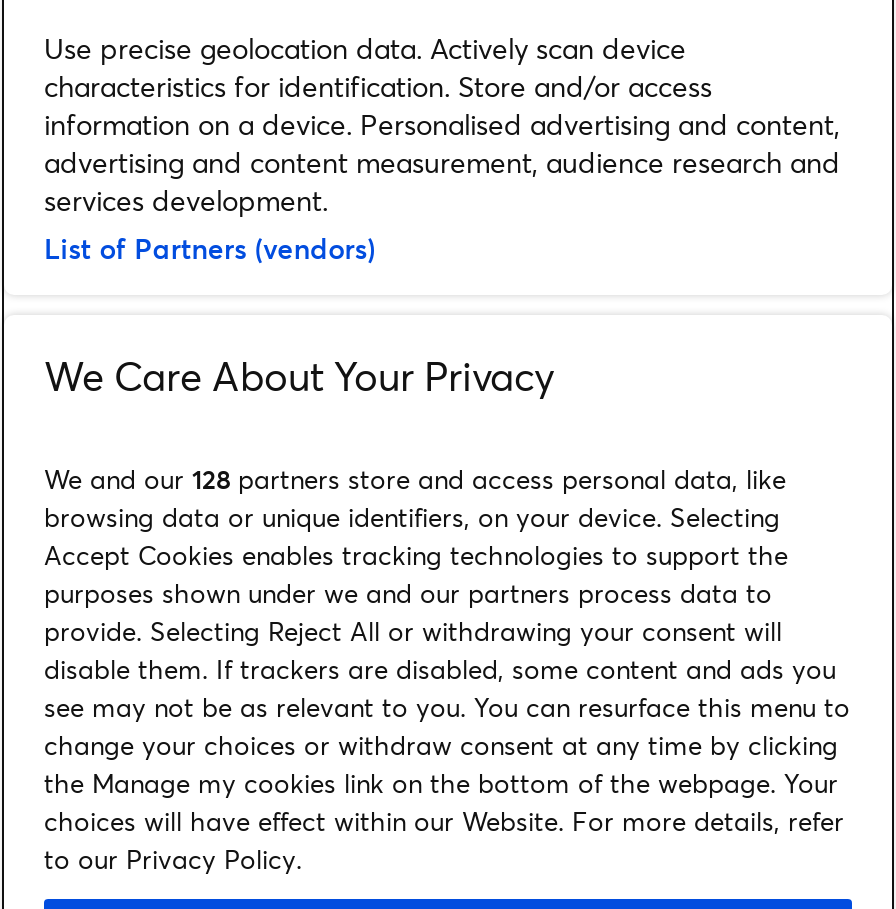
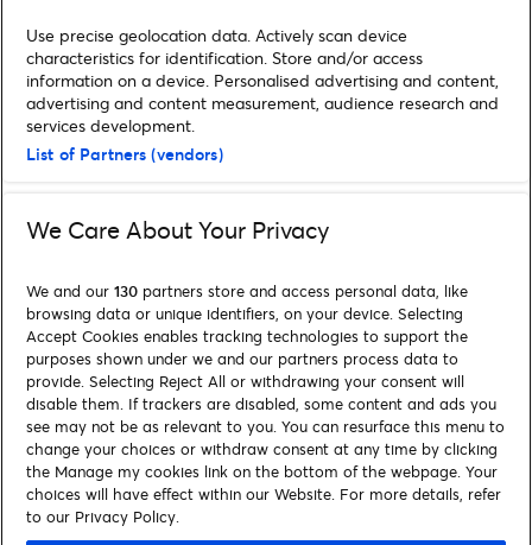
- We and our 128 partners store and access personal data, like
+ We and our 130 partners store and access personal data, like
